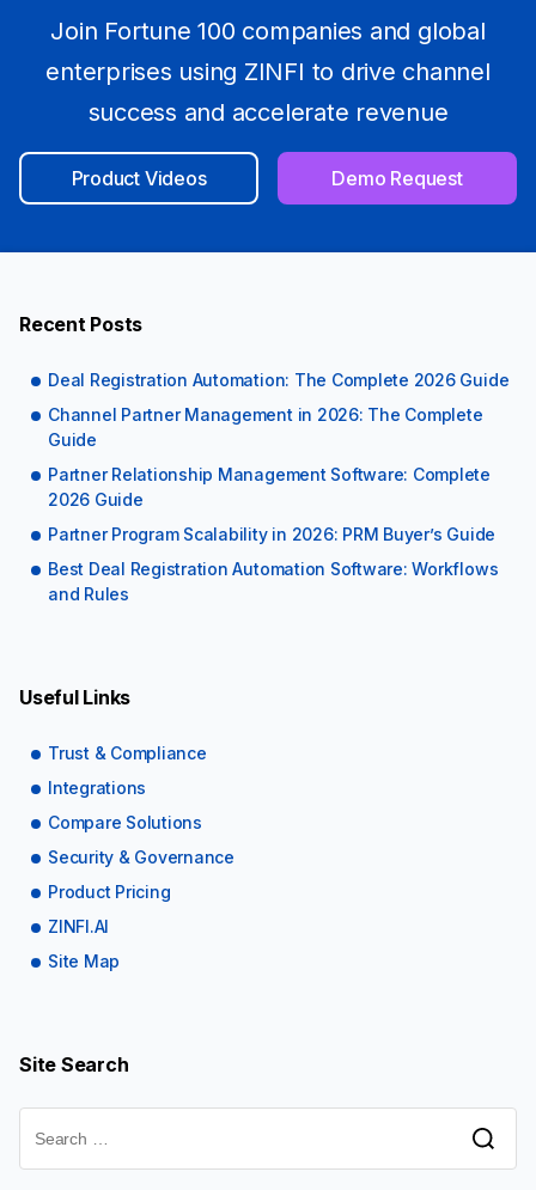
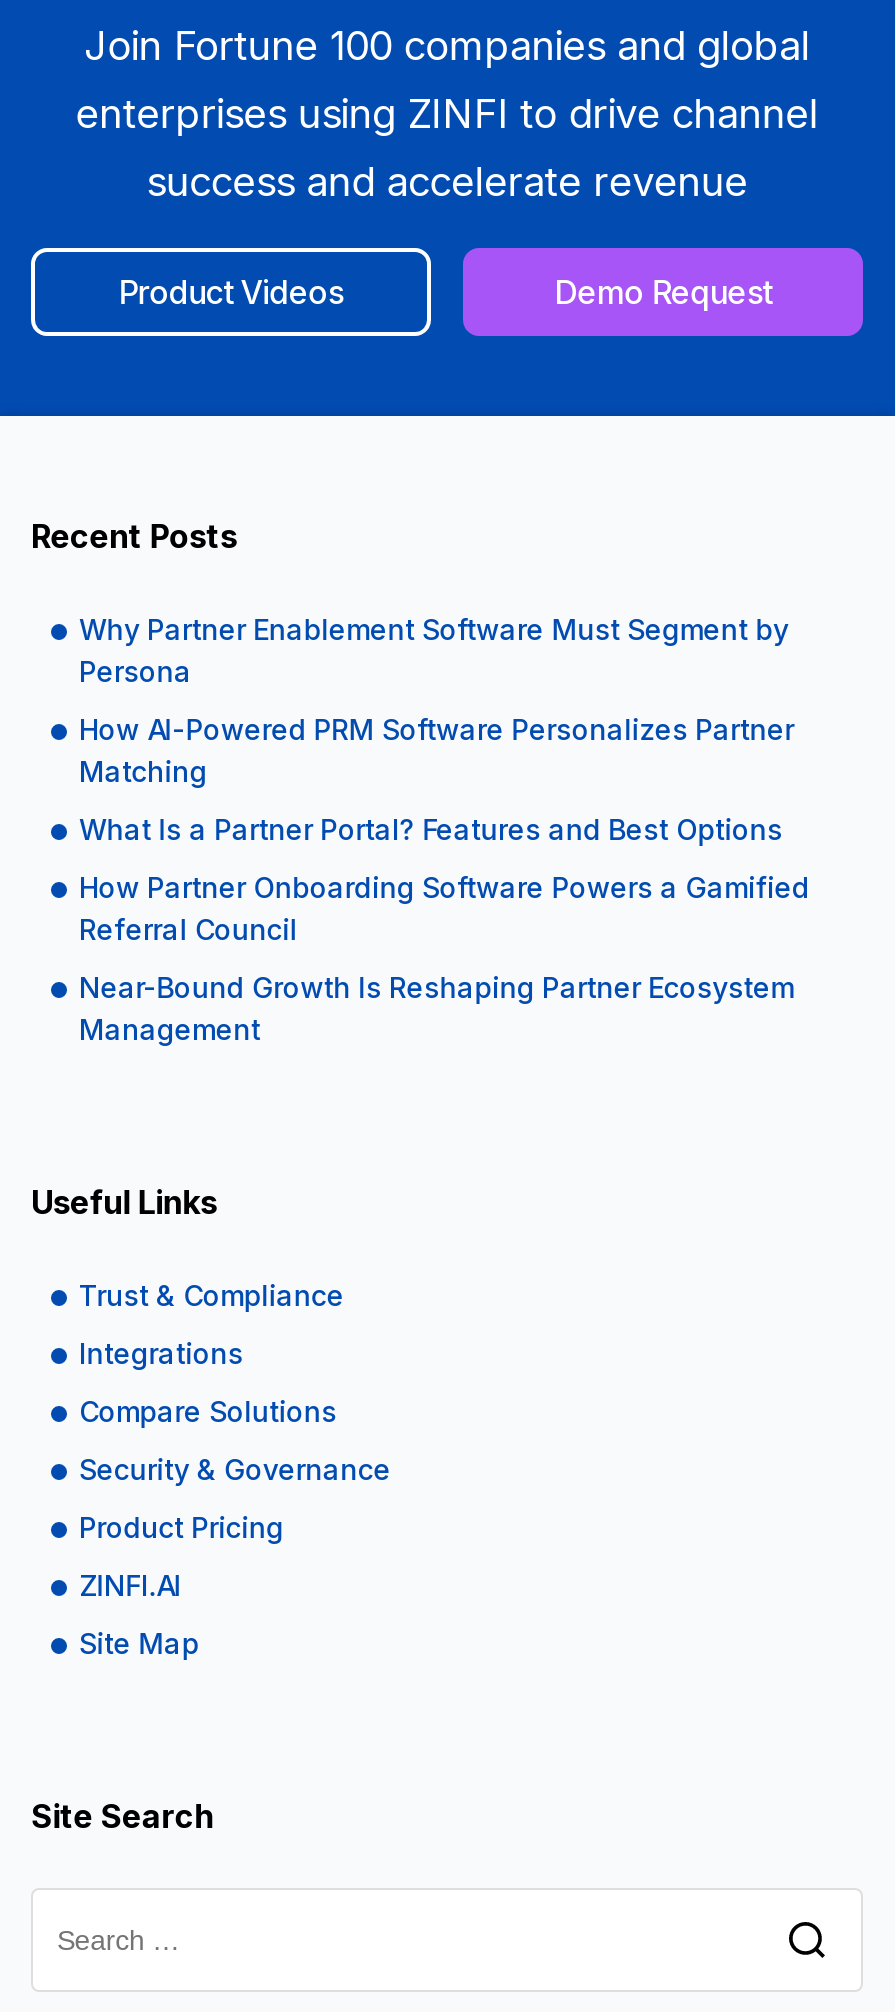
- Deal Registration Automation: The Complete 2026 Guide
+ Why Partner Enablement Software Must Segment by
+ Persona

- Channel Partner Management in 2026: The Complete
- Guide
+ How AI-Powered PRM Software Personalizes Partner
+ Matching

- Partner Relationship Management Software: Complete
- 2026 Guide
+ What Is a Partner Portal? Features and Best Options

- Partner Program Scalability in 2026: PRM Buyer’s Guide
+ How Partner Onboarding Software Powers a Gamified
+ Referral Council

- Best Deal Registration Automation Software: Workflows
- and Rules
+ Near-Bound Growth Is Reshaping Partner Ecosystem
+ Management
